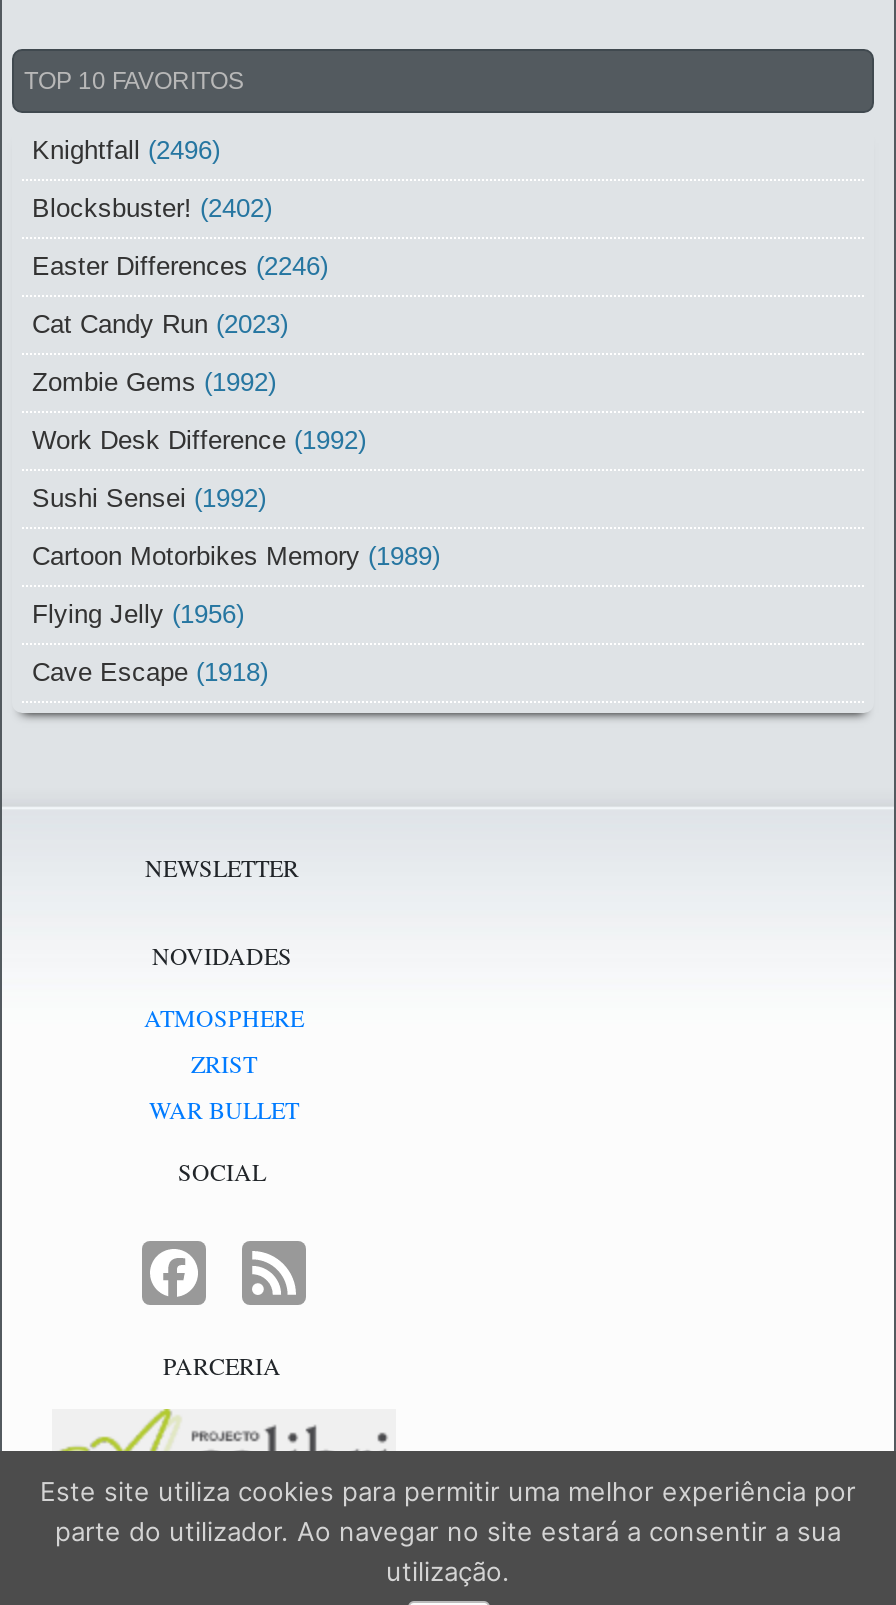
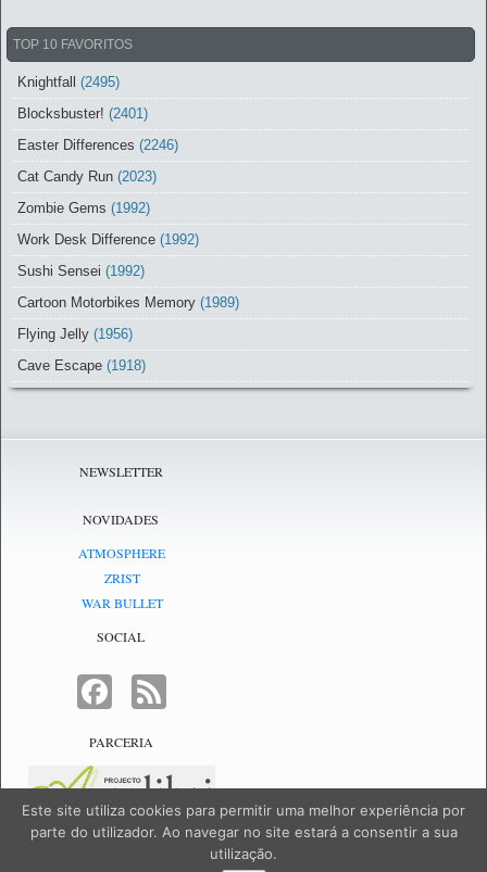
- Knightfall (2496)
+ Knightfall (2495)

- Blocksbuster! (2402)
+ Blocksbuster! (2401)
